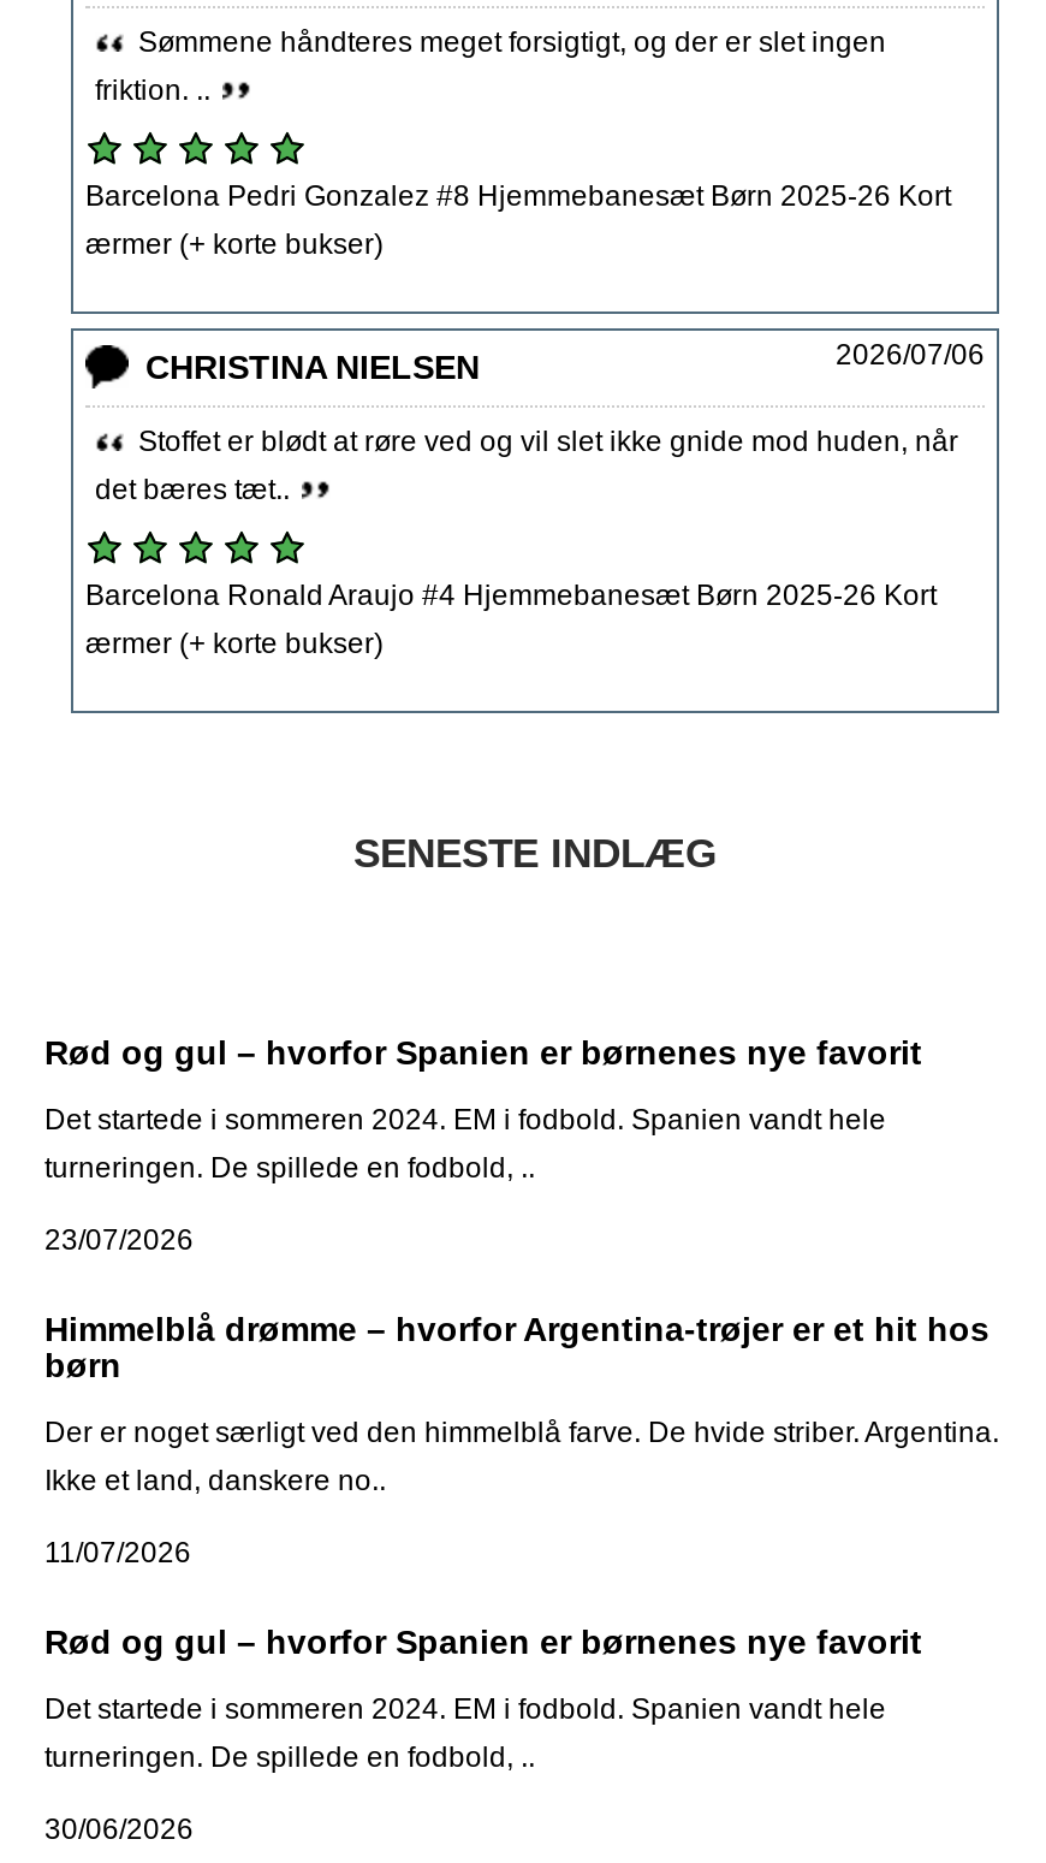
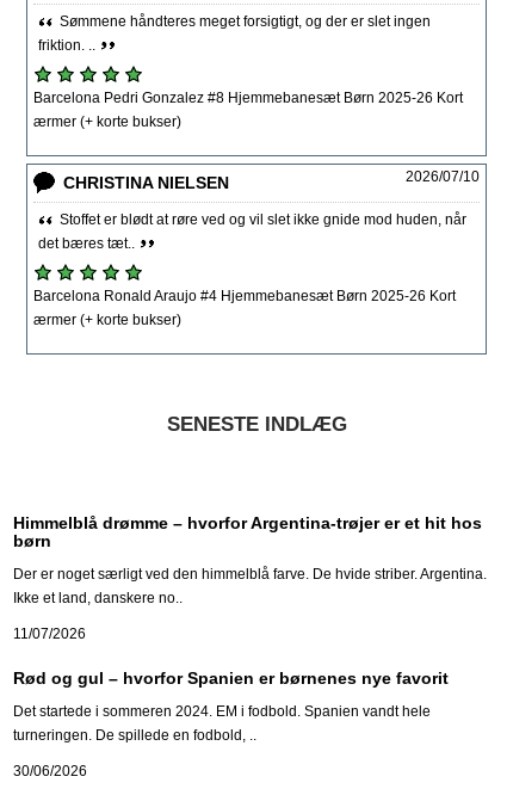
- 2026/07/06
+ 2026/07/10

- Rød og gul – hvorfor Spanien er børnenes nye favorit
- Det startede i sommeren 2024. EM i fodbold. Spanien vandt hele
- turneringen. De spillede en fodbold, ..
- 23/07/2026
